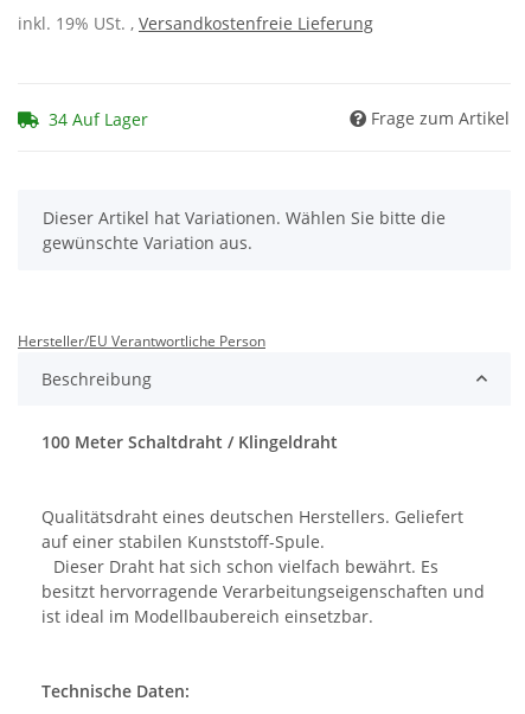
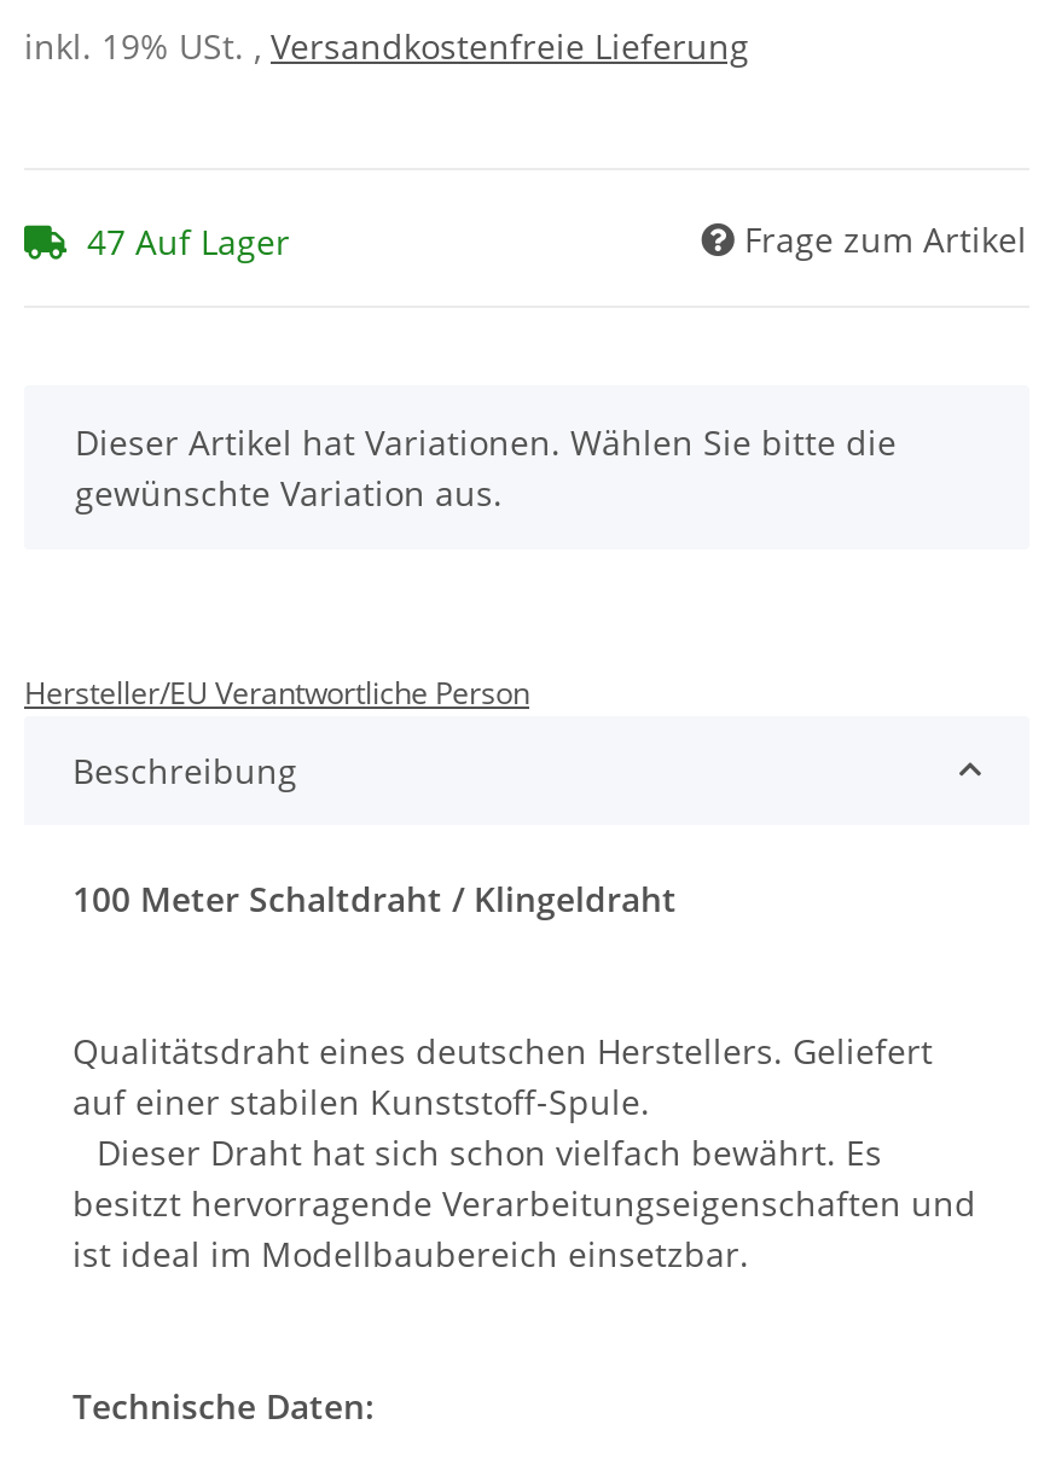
- 34 Auf Lager
+ 47 Auf Lager
